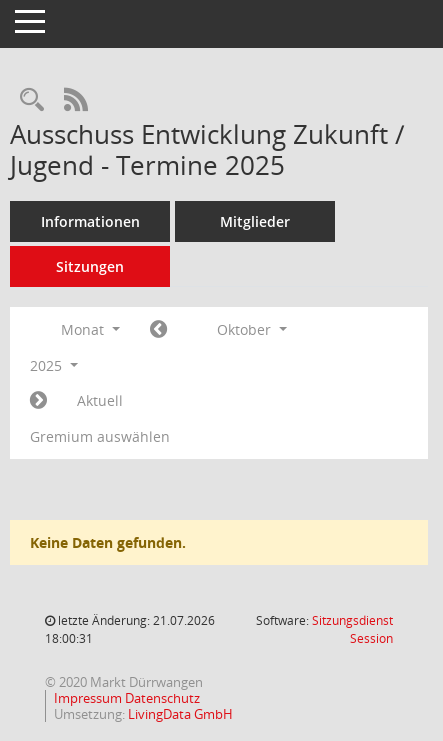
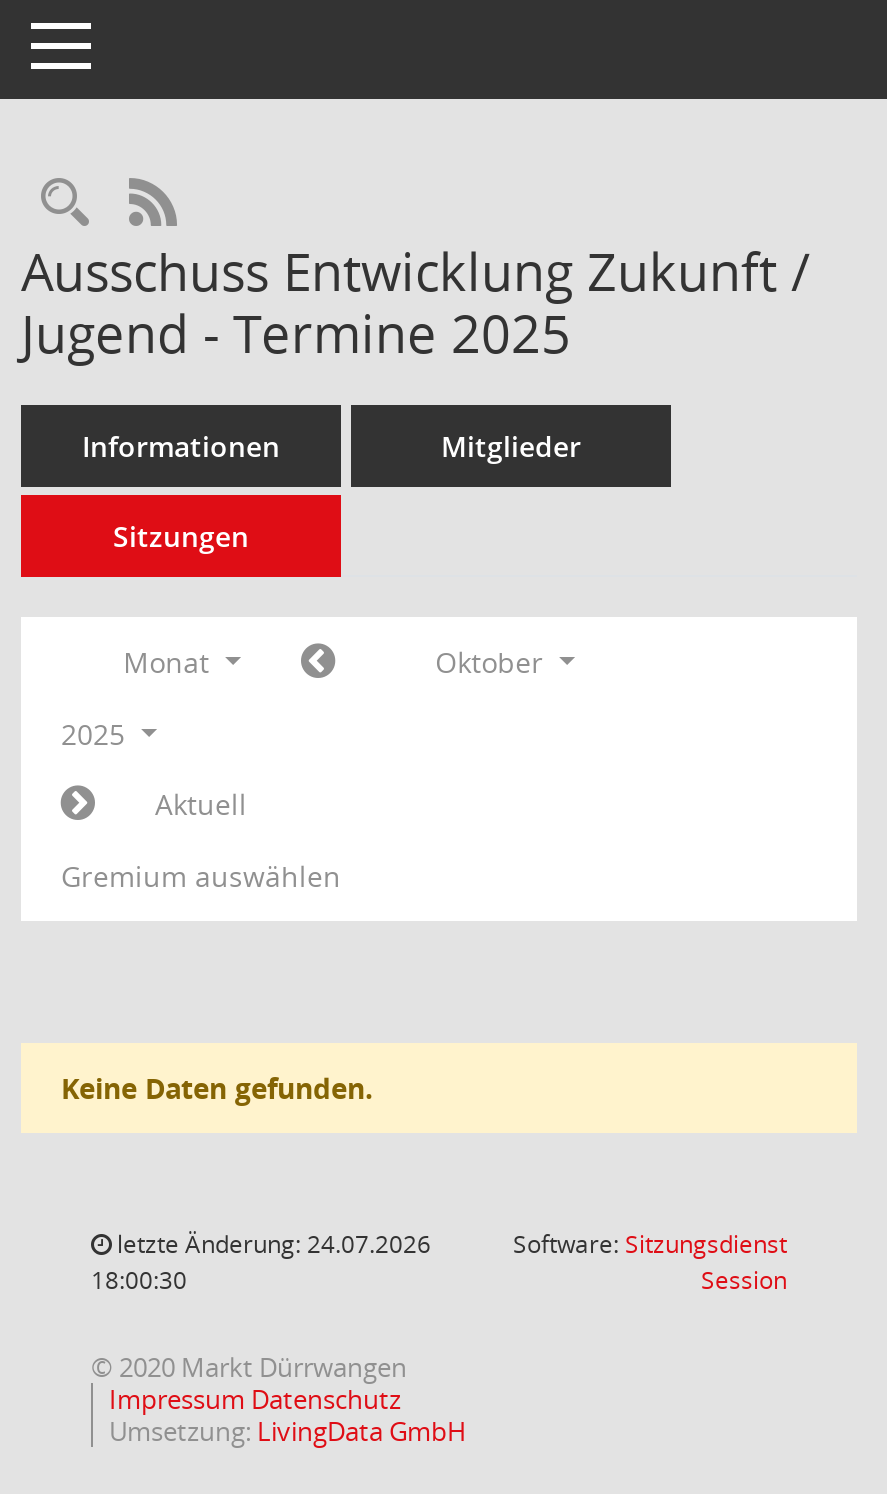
- letzte Änderung: 21.07.2026
+ letzte Änderung: 24.07.2026

- 18:00:31
+ 18:00:30
